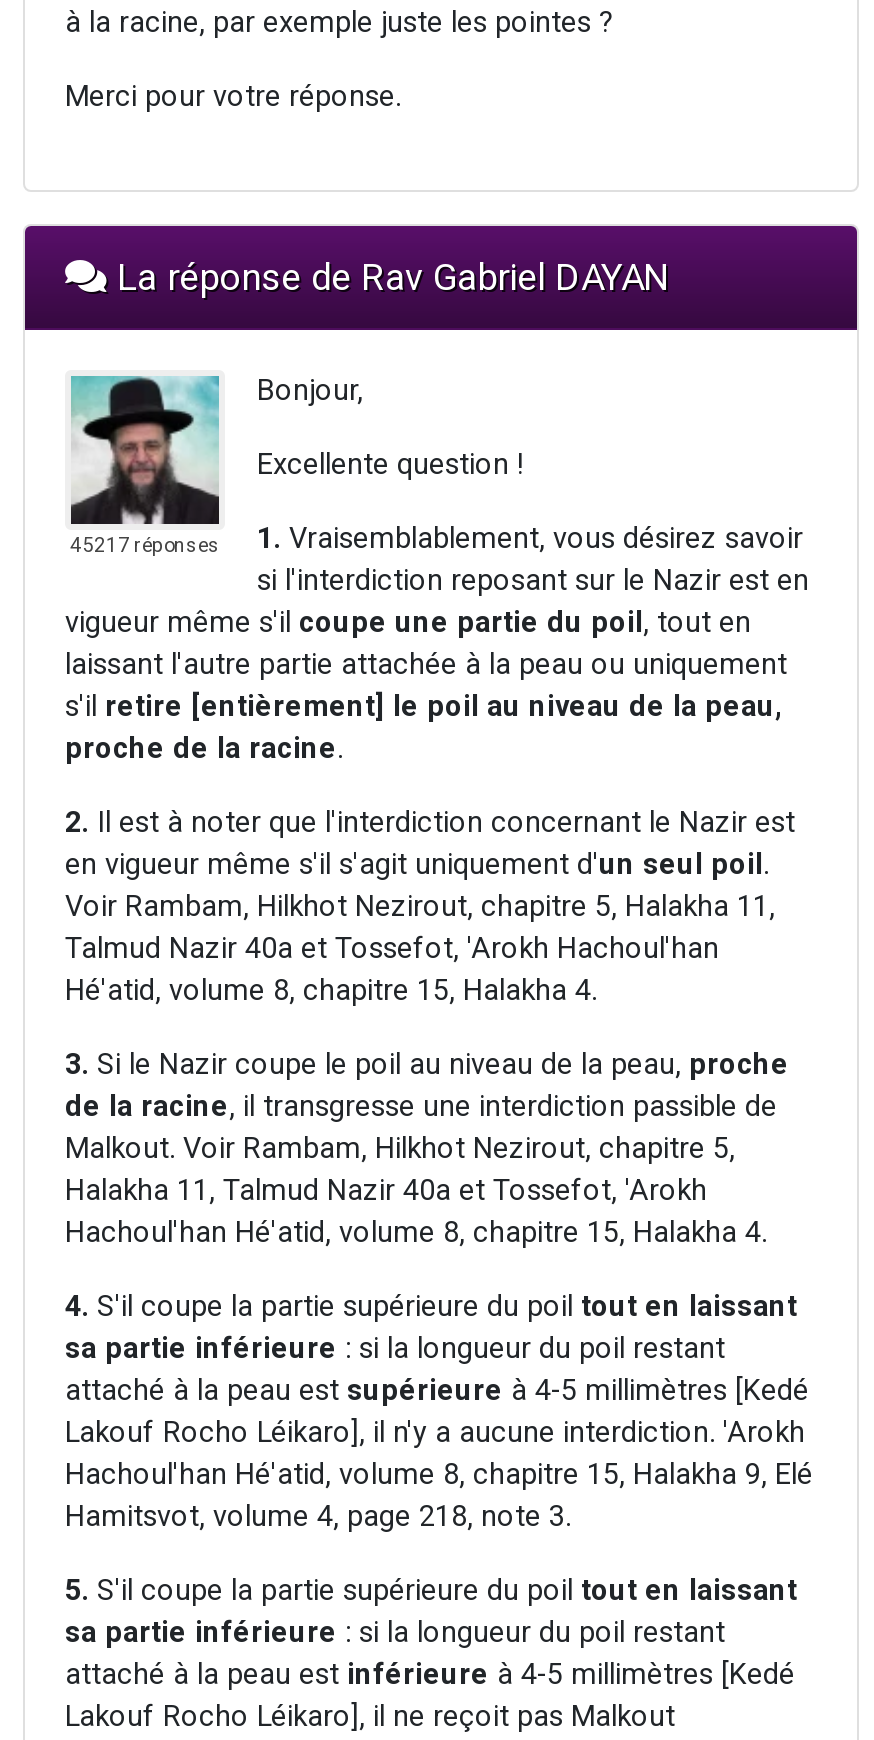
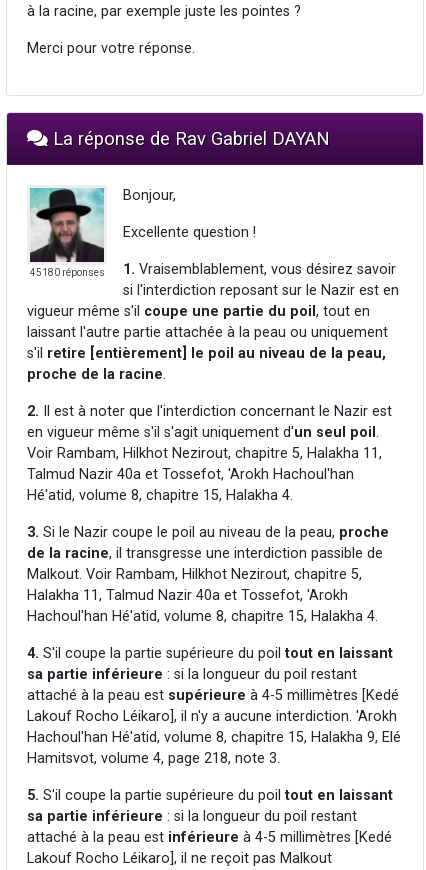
- 45217 réponses 1. Vraisemblablement, vous désirez savoir
+ 45180 réponses 1. Vraisemblablement, vous désirez savoir
